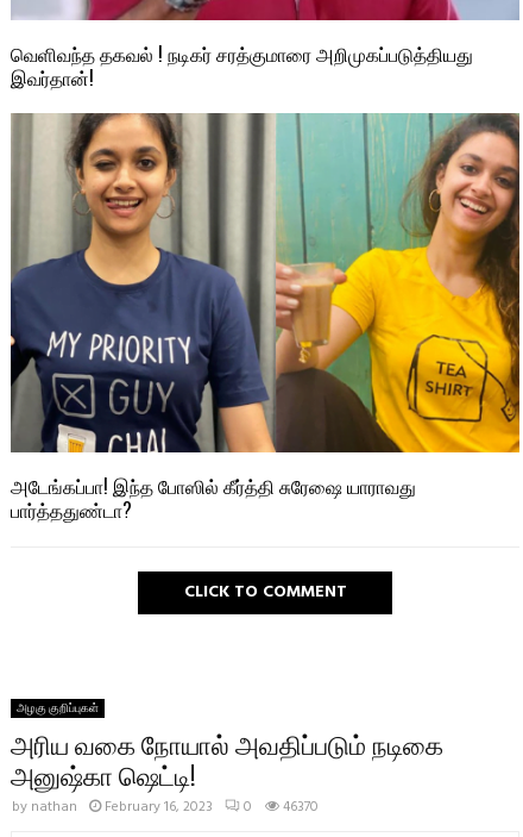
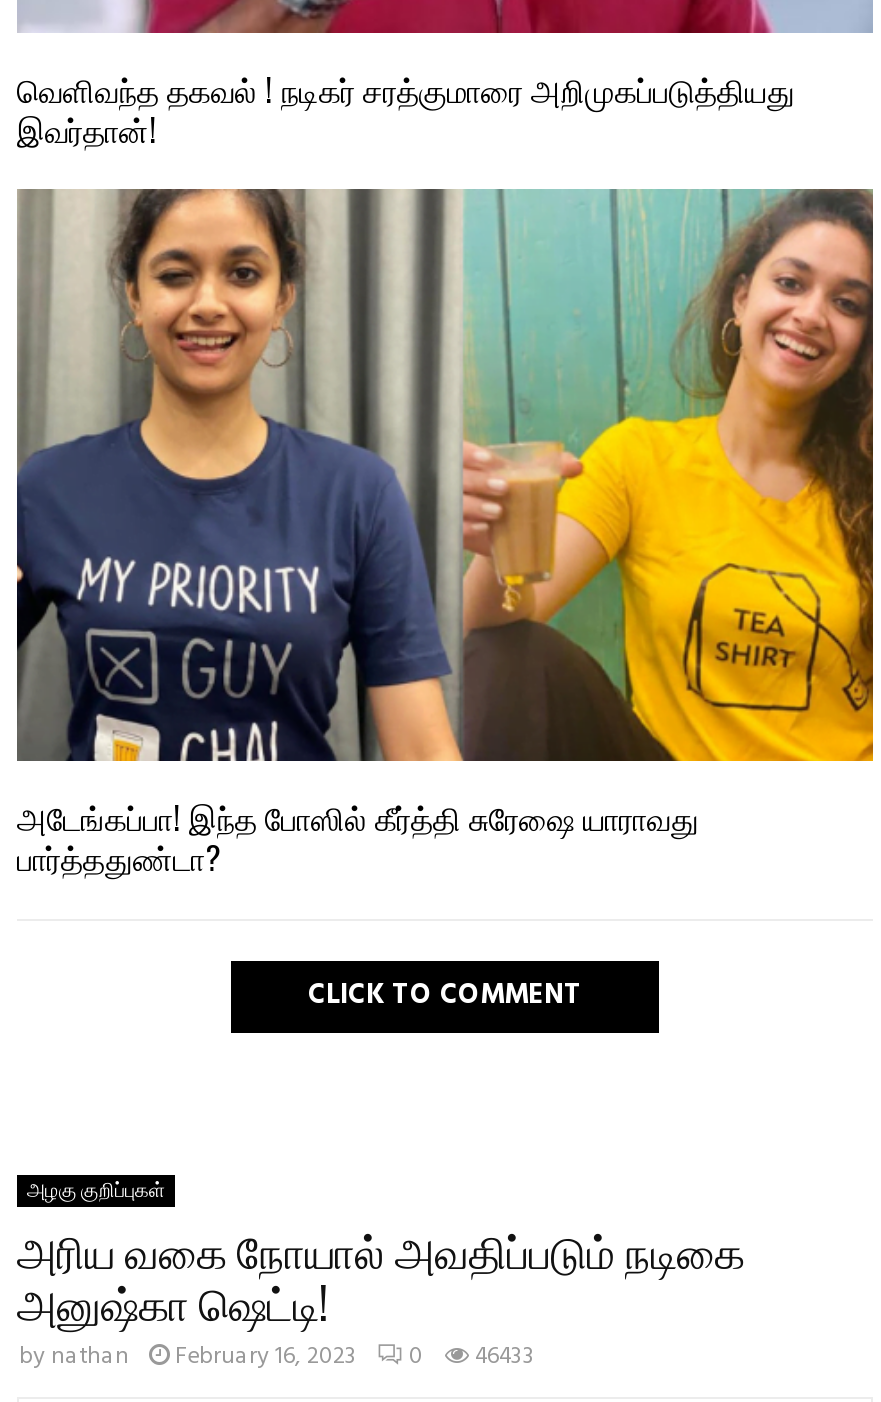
- by nathan February 16, 2023 0 46370
+ by nathan February 16, 2023 0 46433
